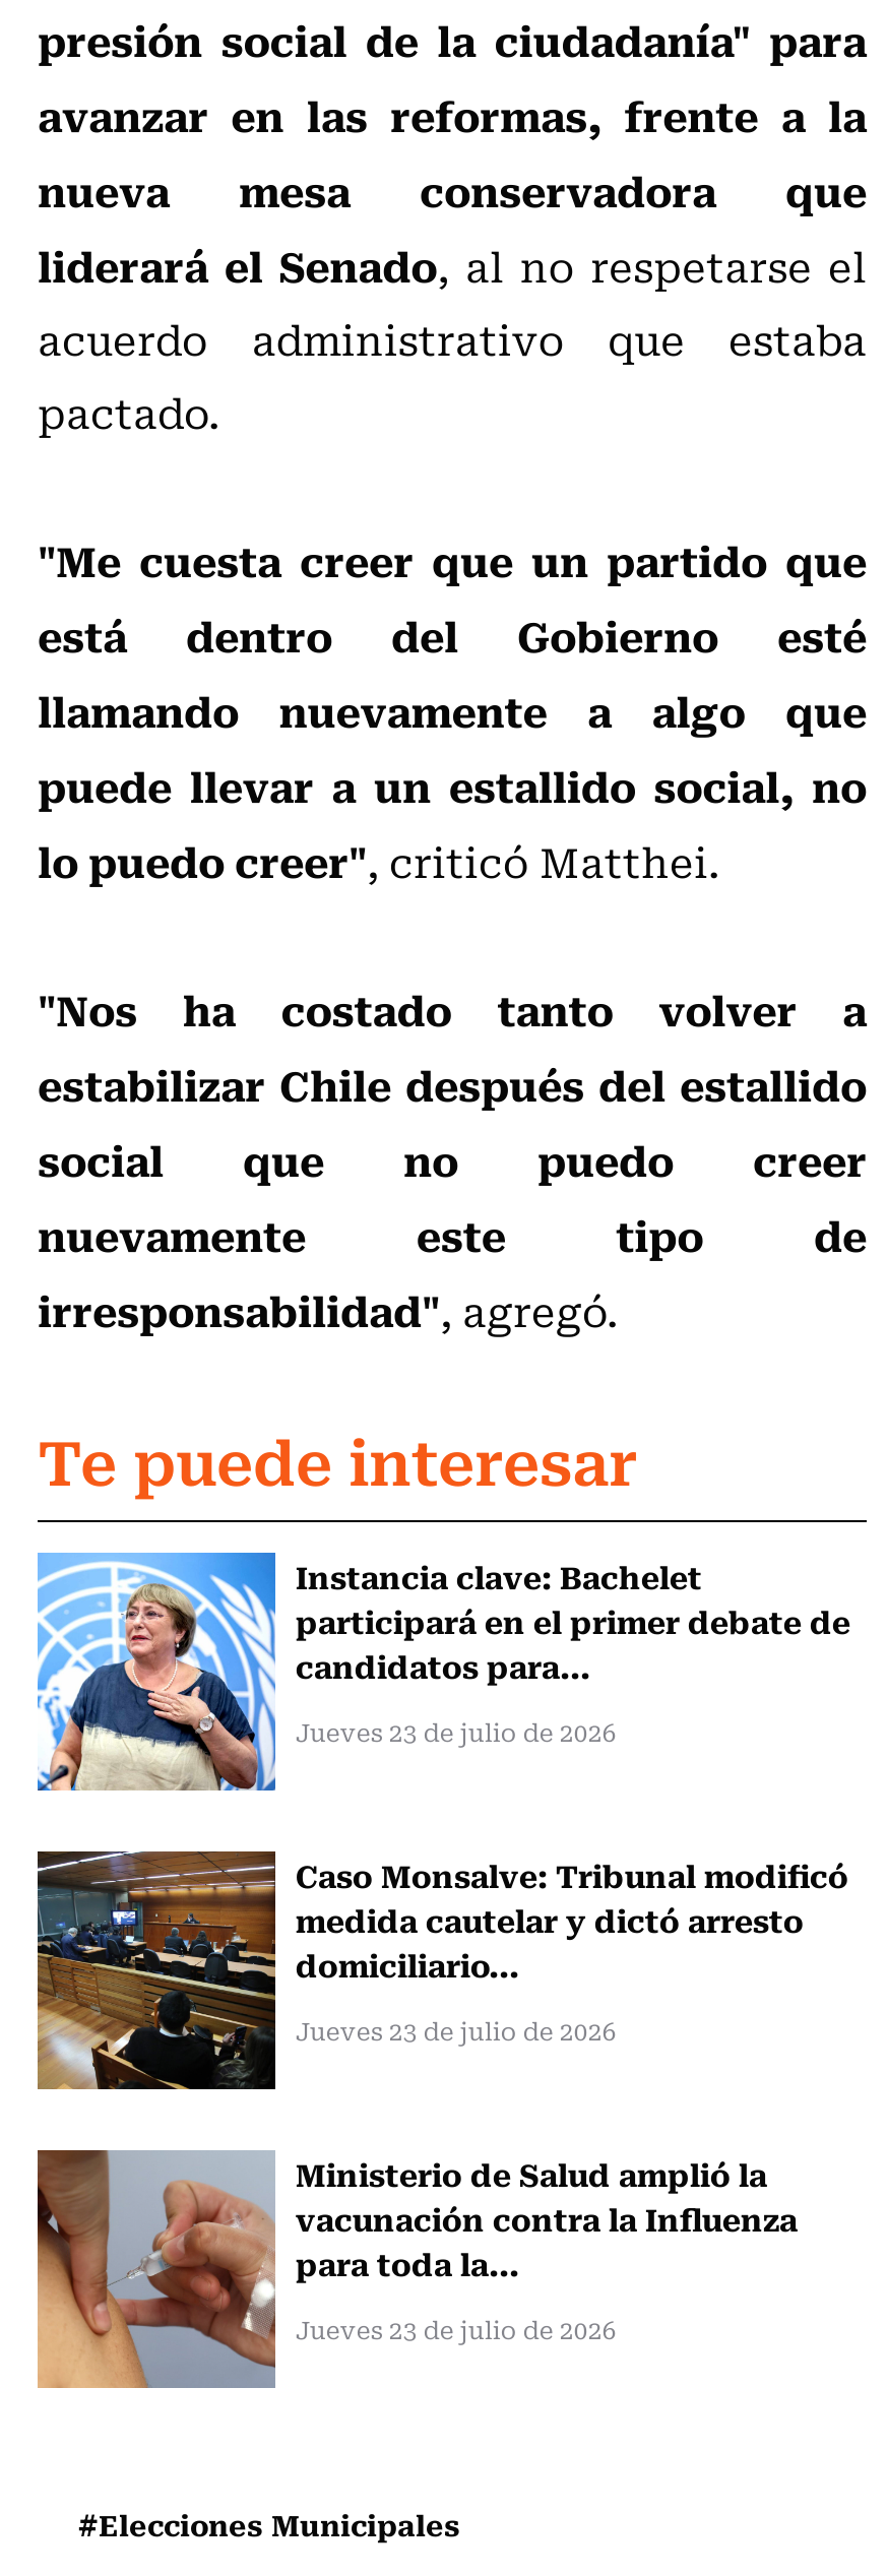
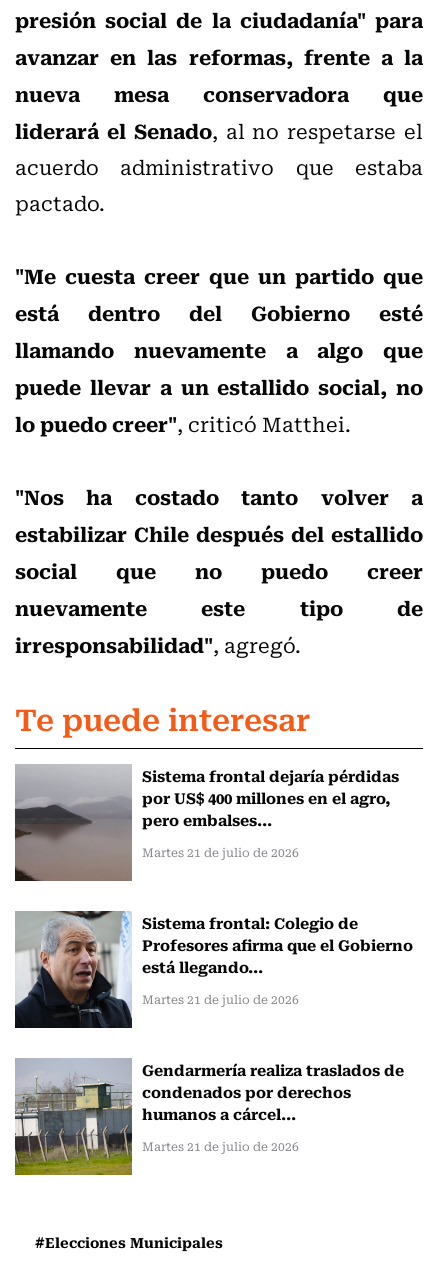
- [image]
- Instancia clave: Bachelet
- participará en el primer debate de
- candidatos para...
+ [image]
+ Sistema frontal dejaría pérdidas
+ por US$ 400 millones en el agro,
+ pero embalses...

- Jueves 23 de julio de 2026
+ Martes 21 de julio de 2026

- [image]
- Caso Monsalve: Tribunal modificó
- medida cautelar y dictó arresto
- domiciliario...
+ [image]
+ Sistema frontal: Colegio de
+ Profesores afirma que el Gobierno
+ está llegando...

- Jueves 23 de julio de 2026
+ Martes 21 de julio de 2026

- [image]
- Ministerio de Salud amplió la
- vacunación contra la Influenza
- para toda la...
+ [image]
+ Gendarmería realiza traslados de
+ condenados por derechos
+ humanos a cárcel...

- Jueves 23 de julio de 2026
+ Martes 21 de julio de 2026
